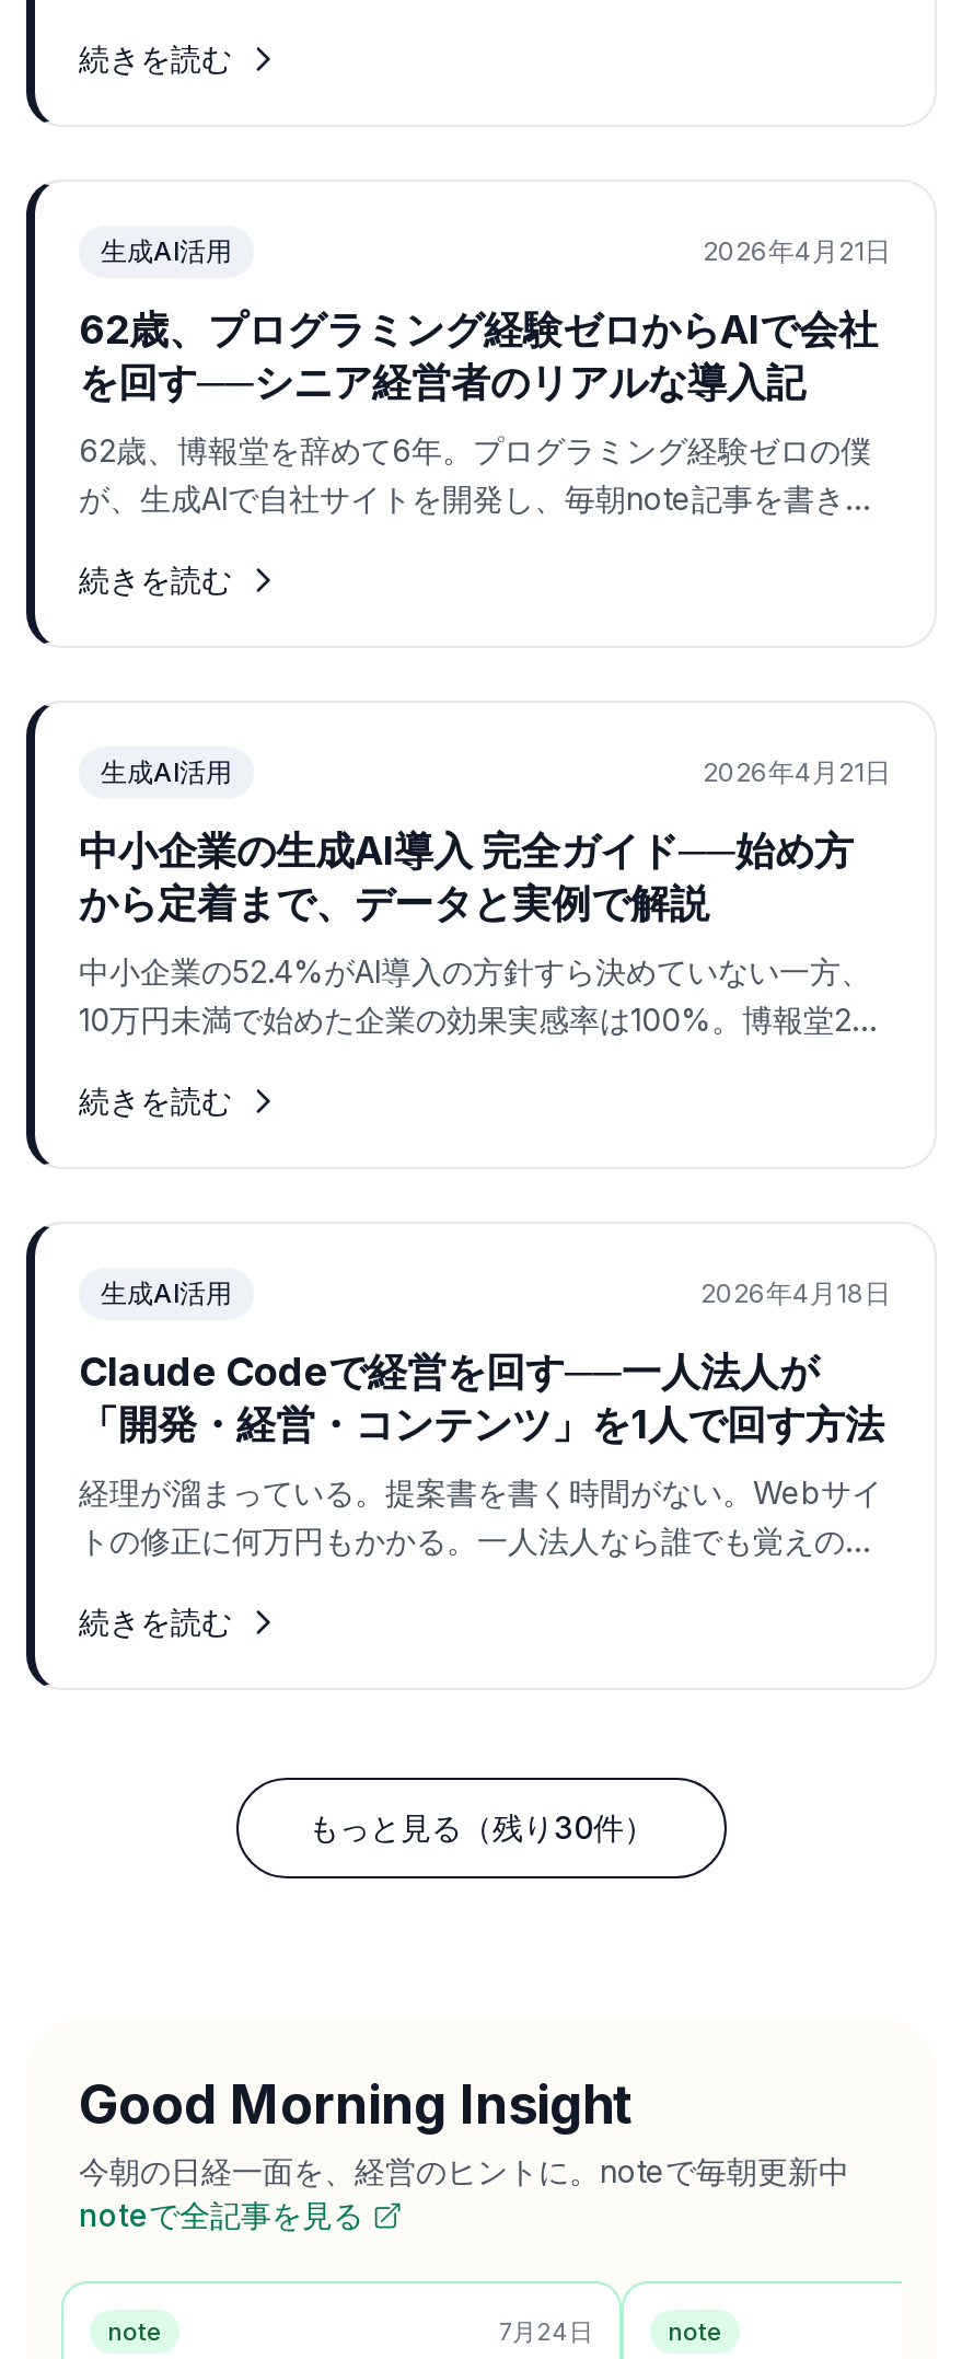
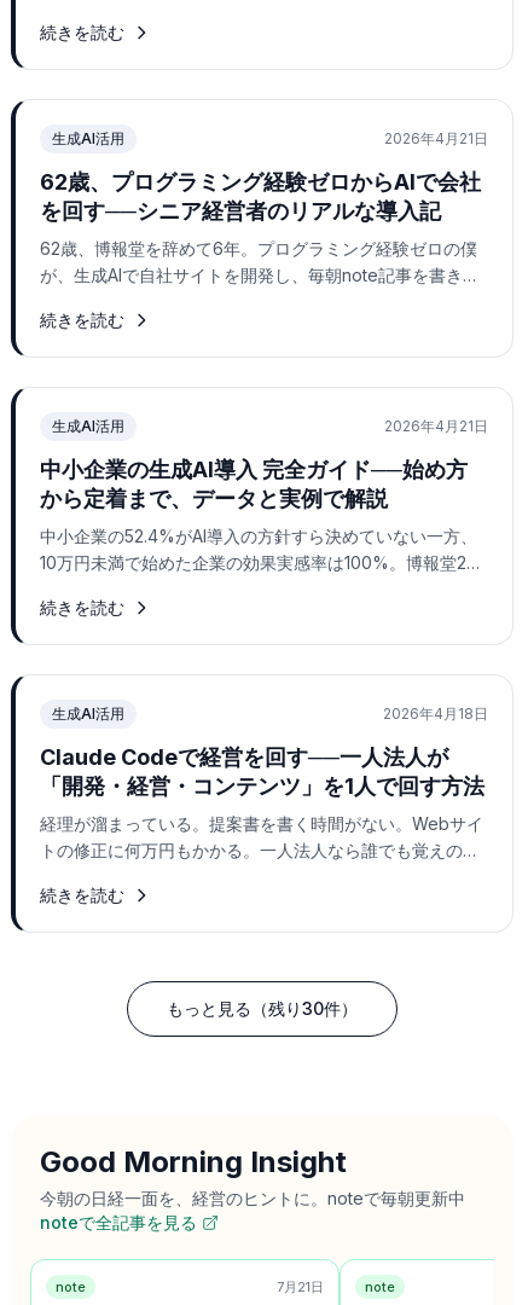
- 7月24日
+ 7月21日
